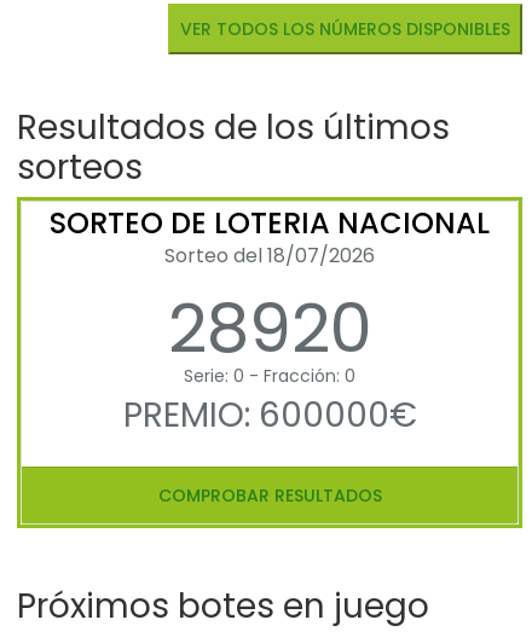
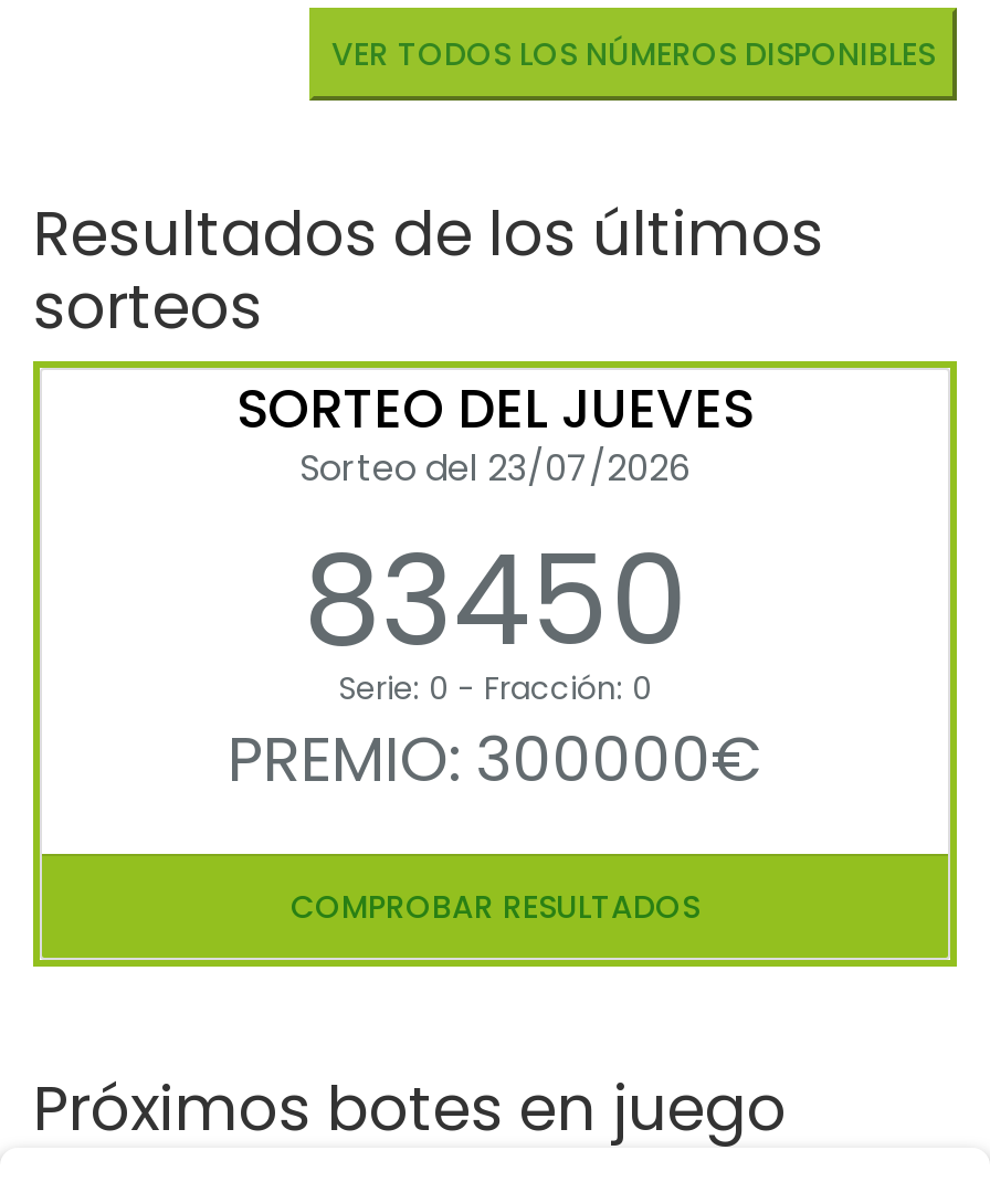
- SORTEO DE LOTERIA NACIONAL
- Sorteo del 18/07/2026
- 28920
+ SORTEO DEL JUEVES
+ Sorteo del 23/07/2026
+ 83450

- PREMIO: 600000€
+ PREMIO: 300000€
